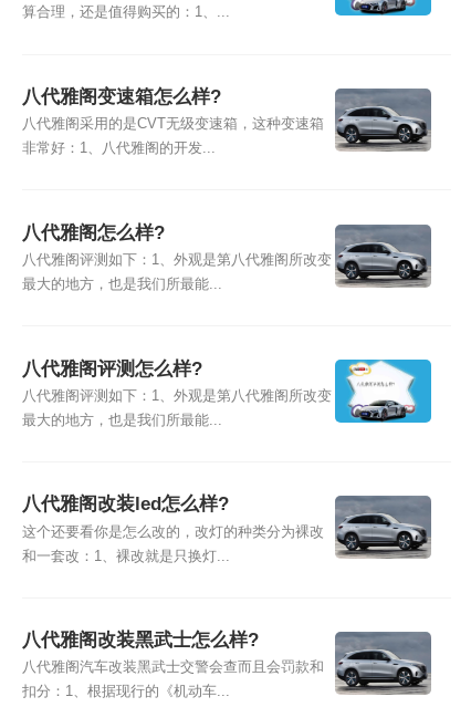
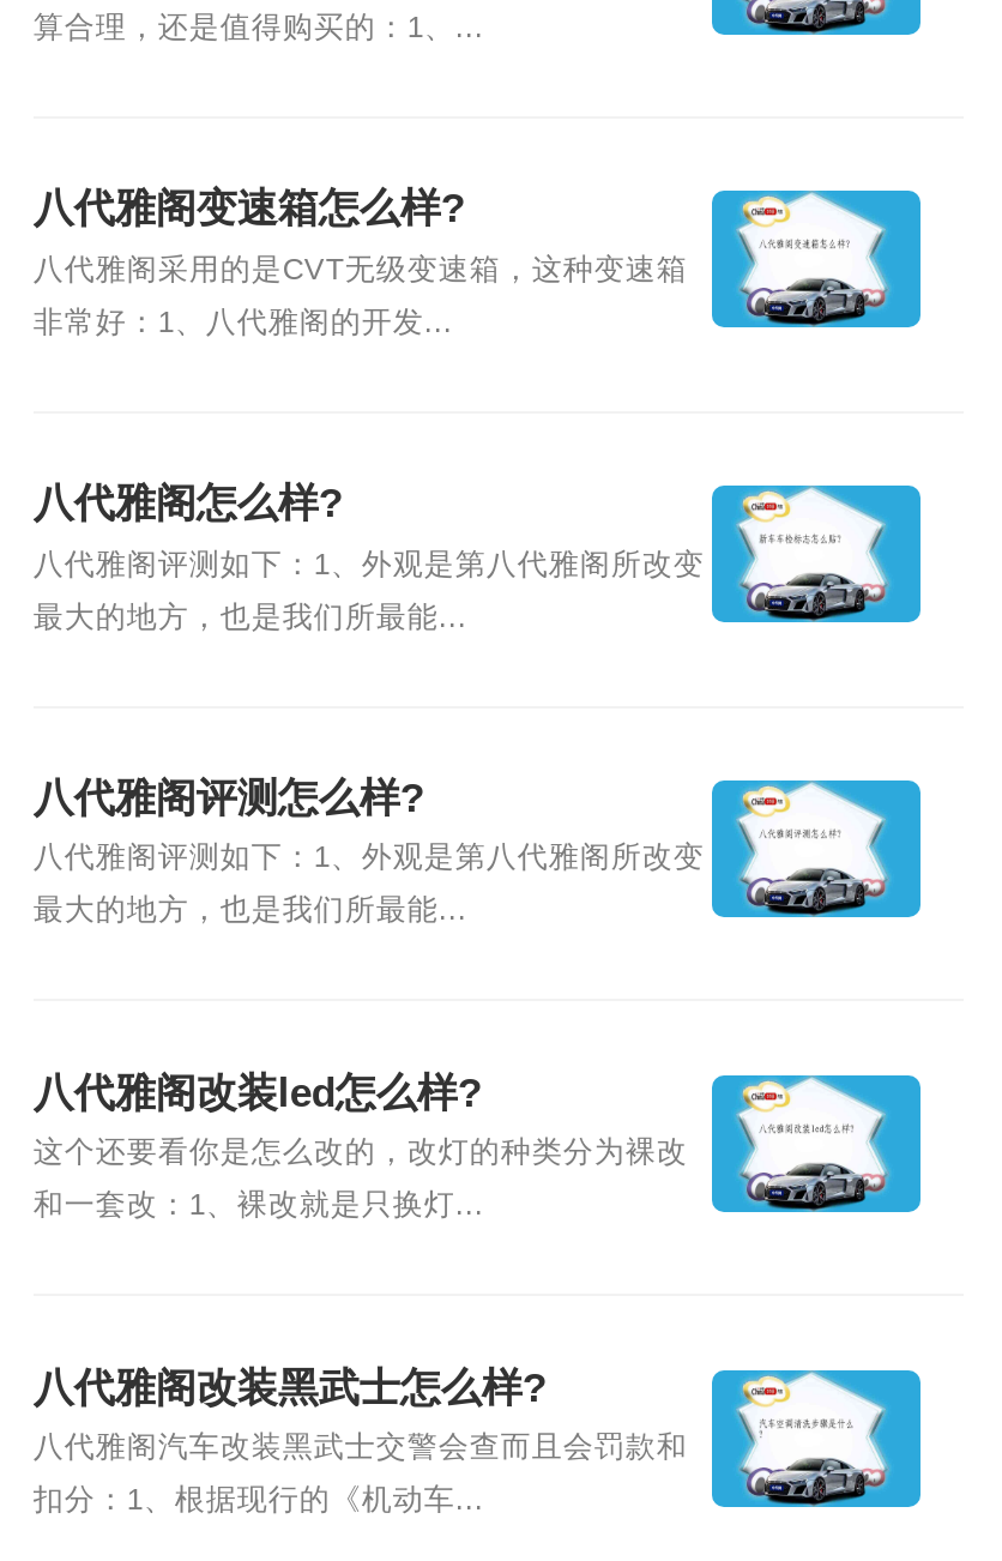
- [image]
+ [image]

- [image]
+ [image]

- [image]
+ [image]

- [image]
+ [image]
